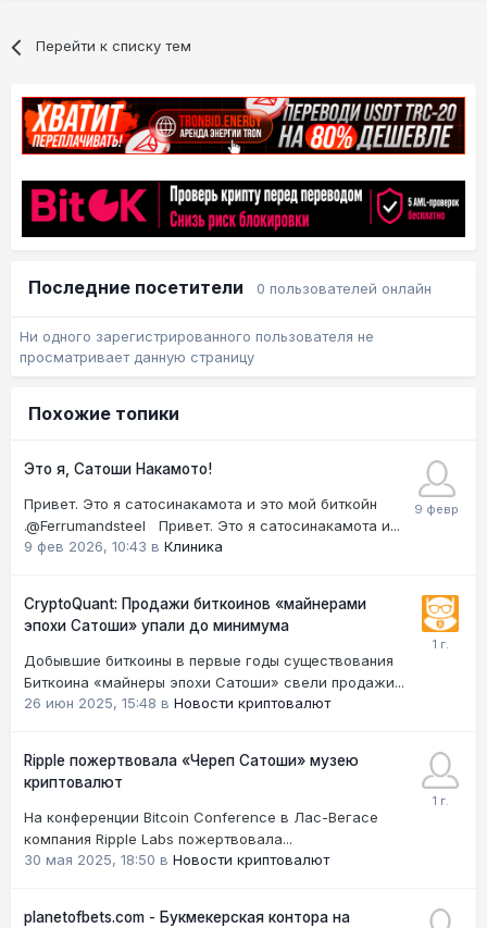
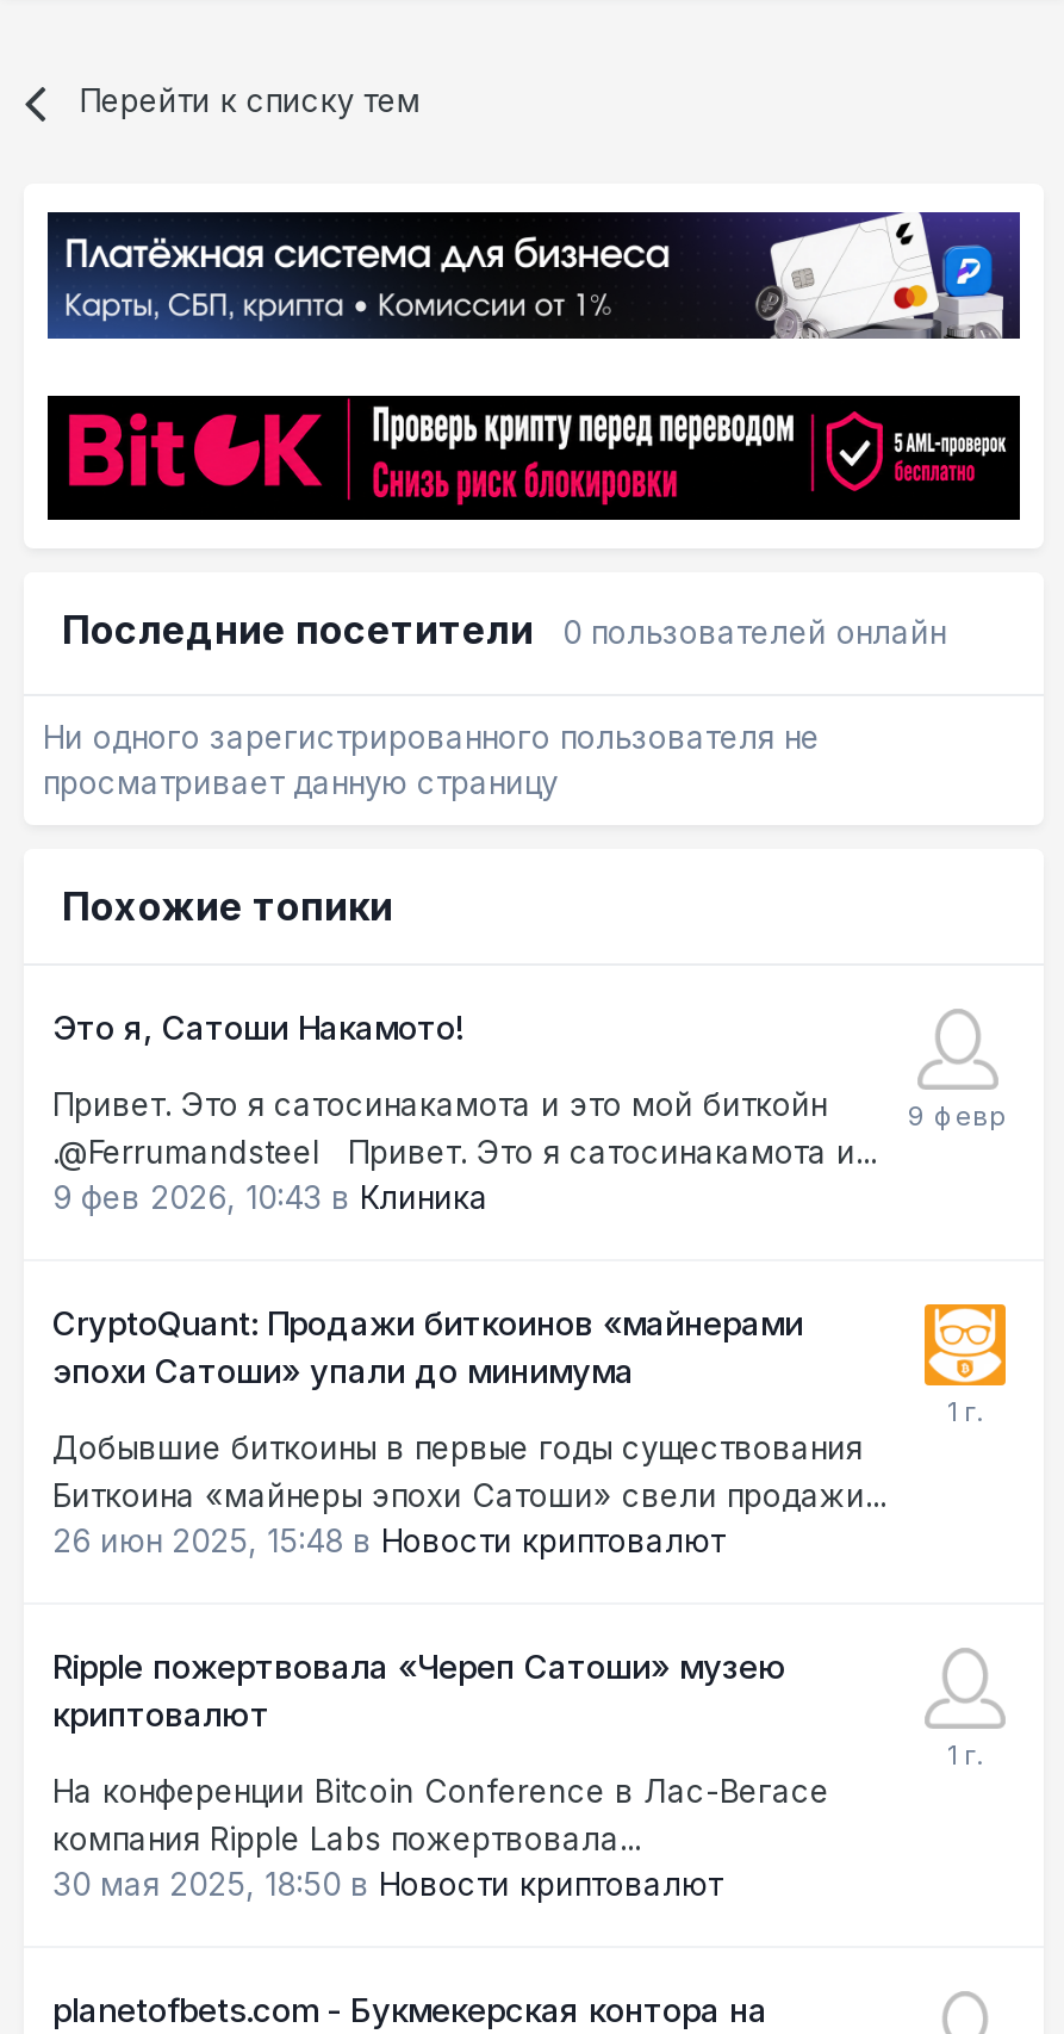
- [image]
+ [image]
